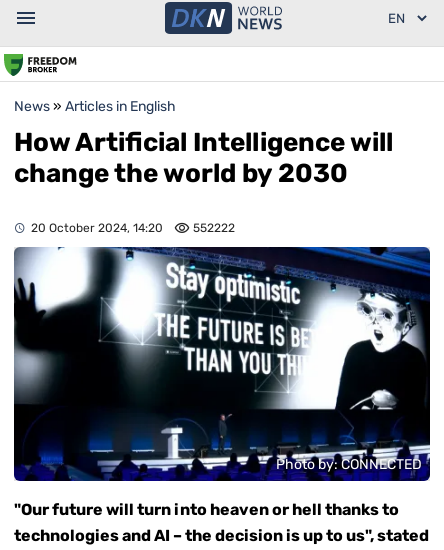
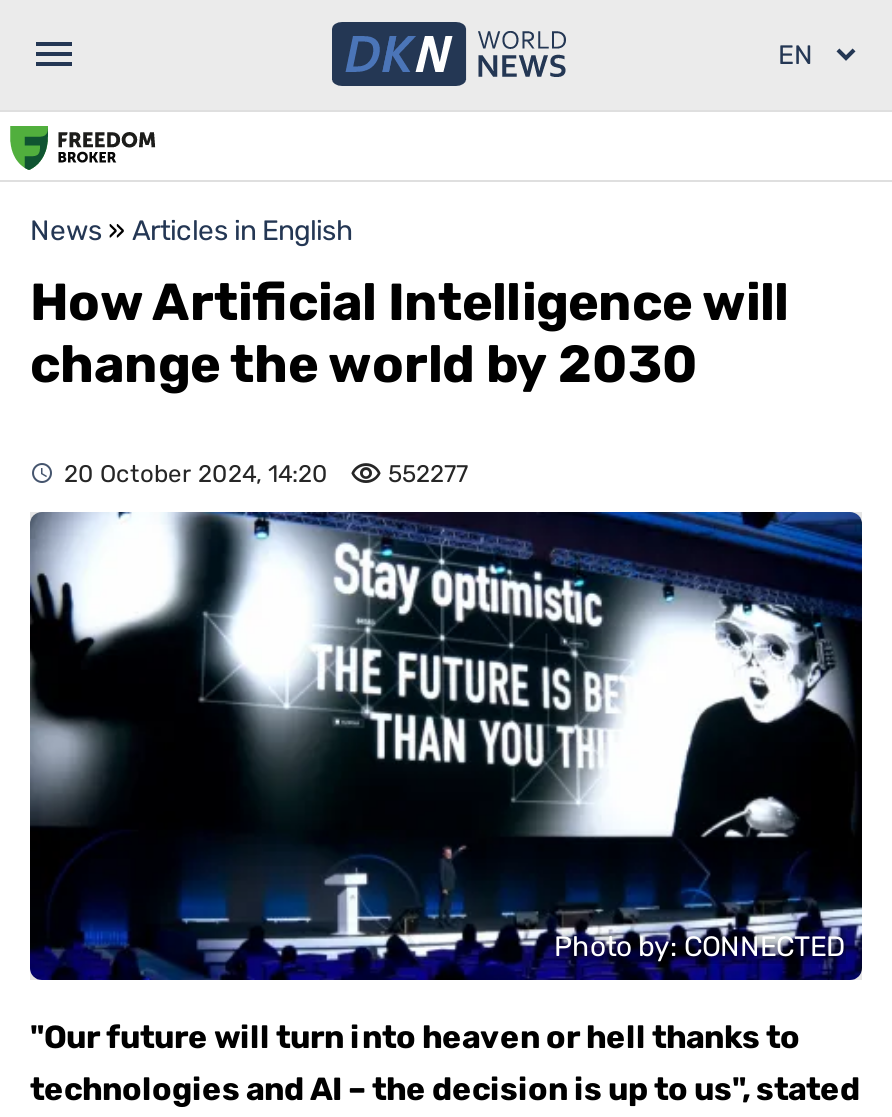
- 552222
+ 552277
